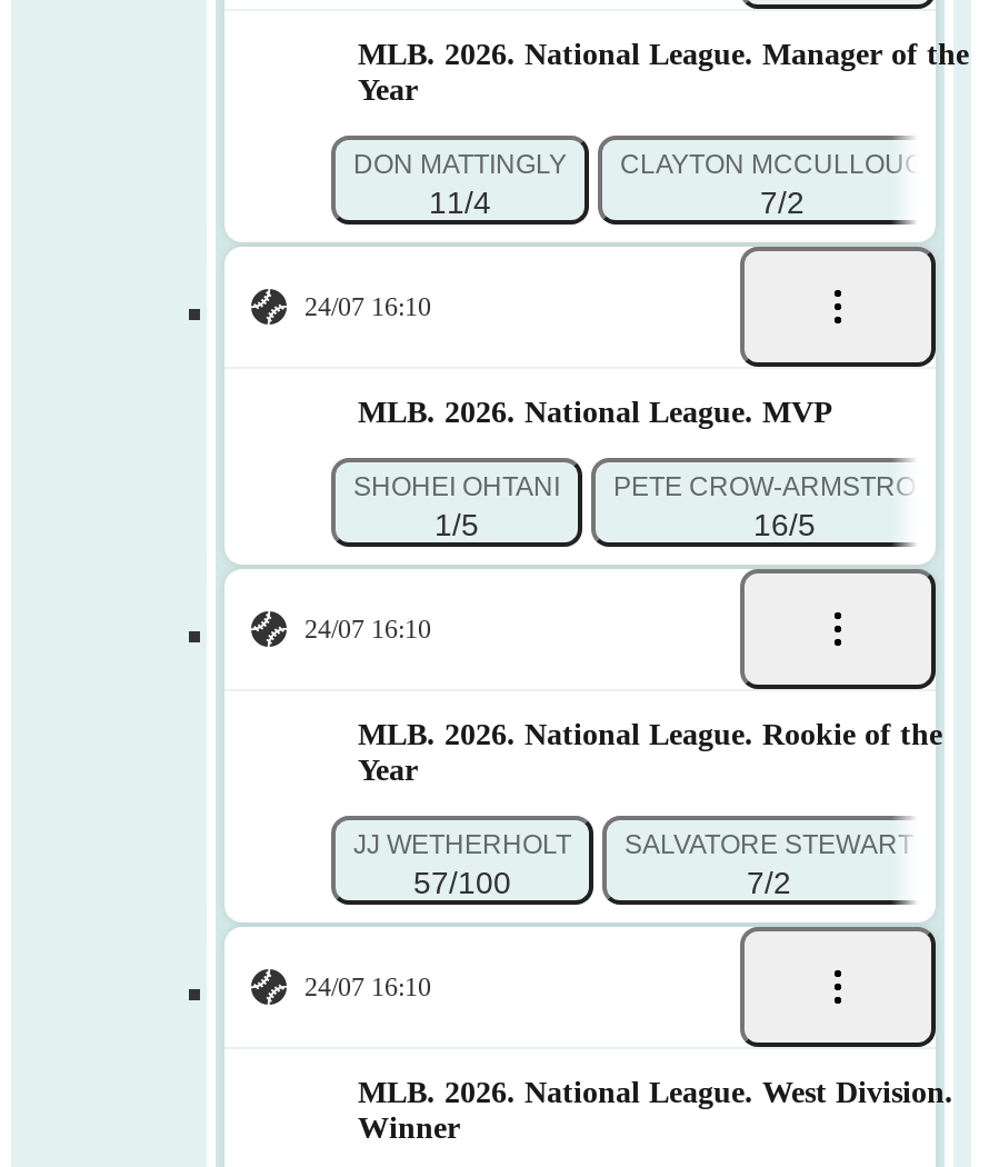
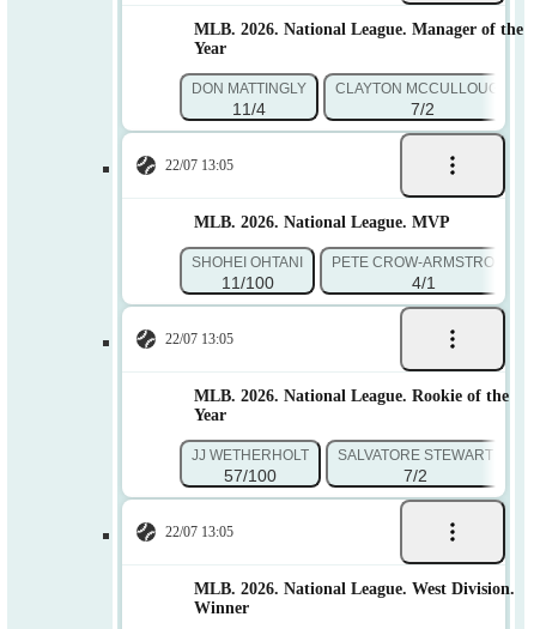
- 24/07 16:10
+ 22/07 13:05

- 1/5
+ 11/100

- 16/5
+ 4/1

- 24/07 16:10
+ 22/07 13:05

- 24/07 16:10
+ 22/07 13:05
